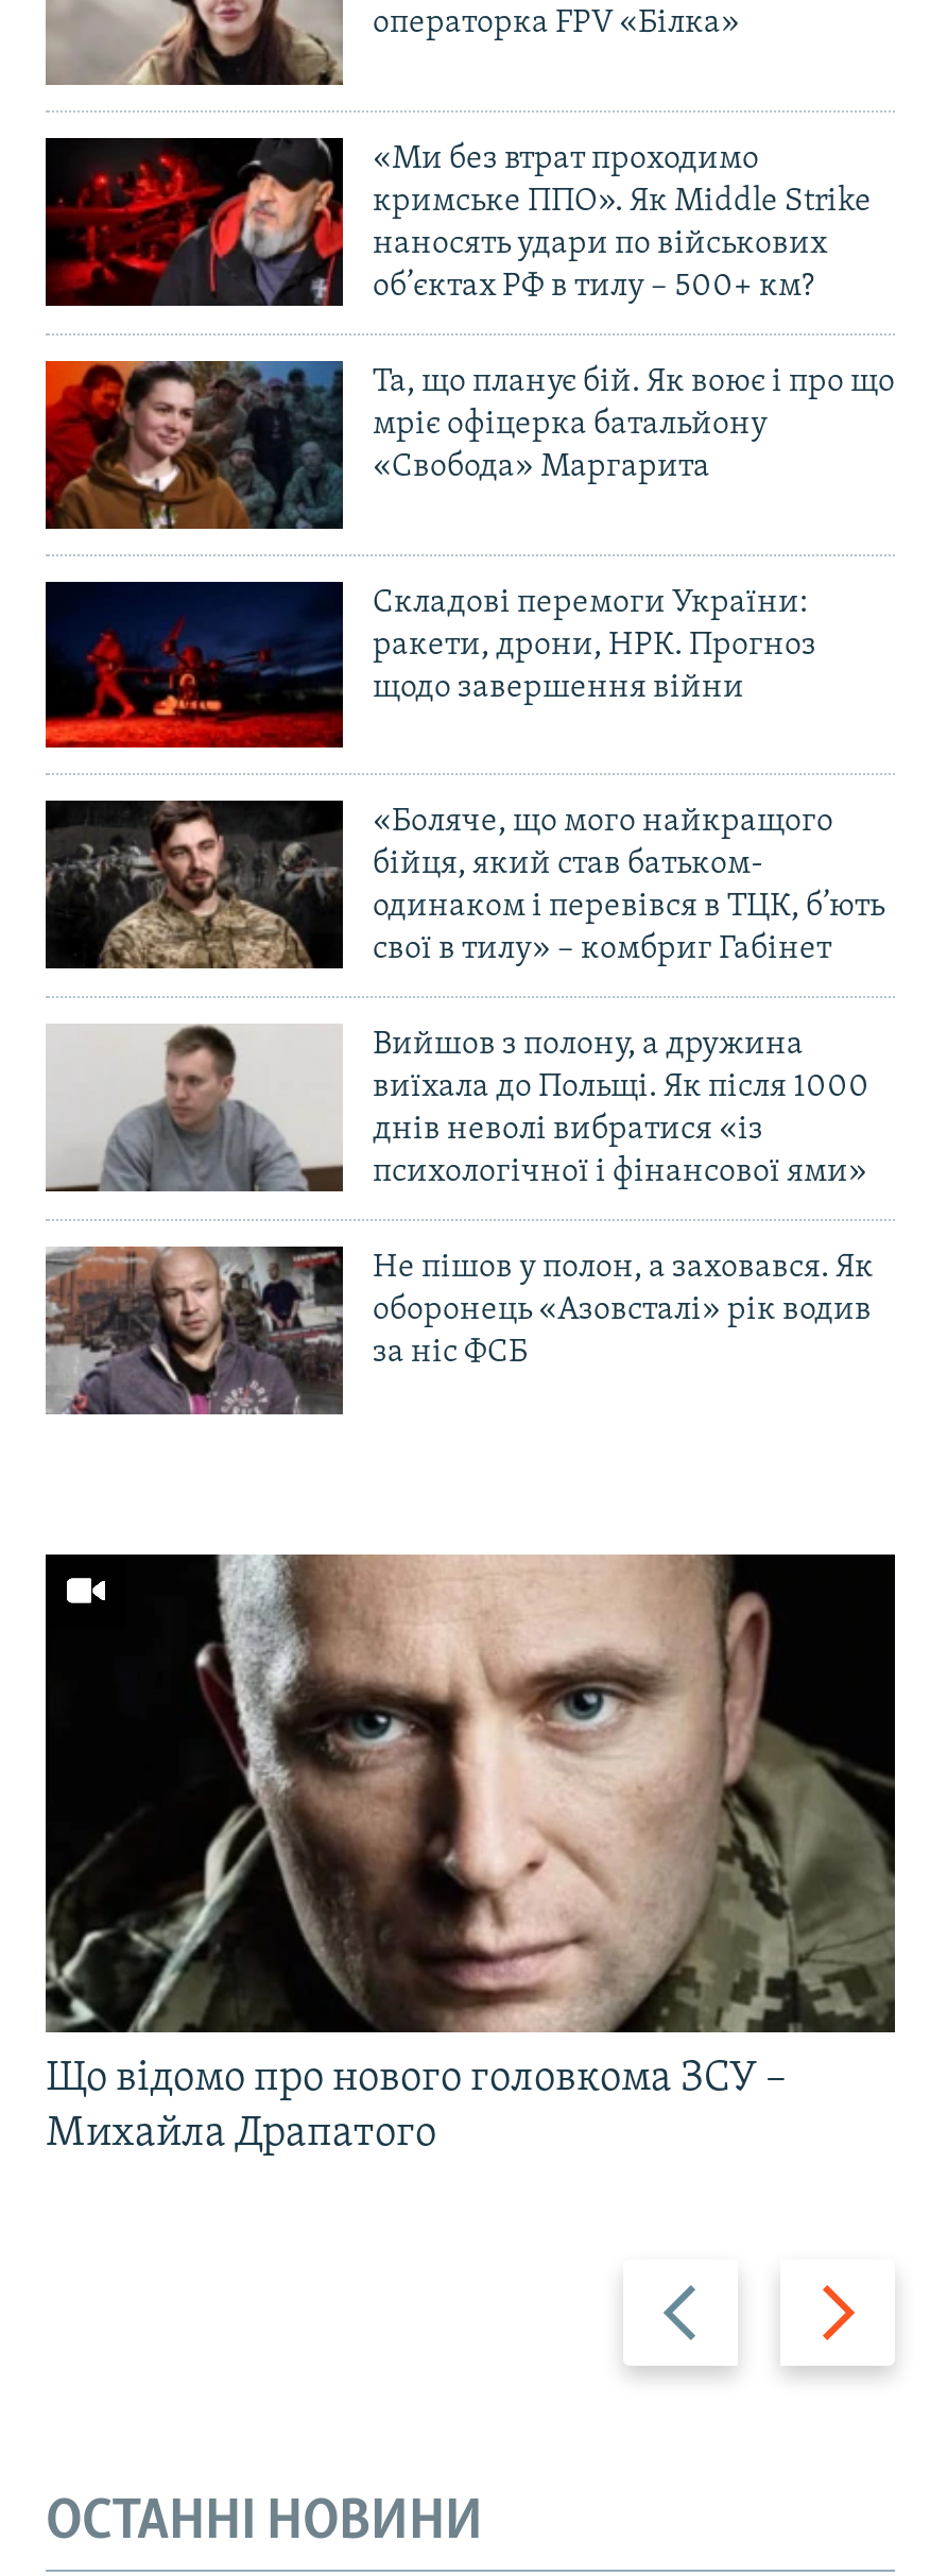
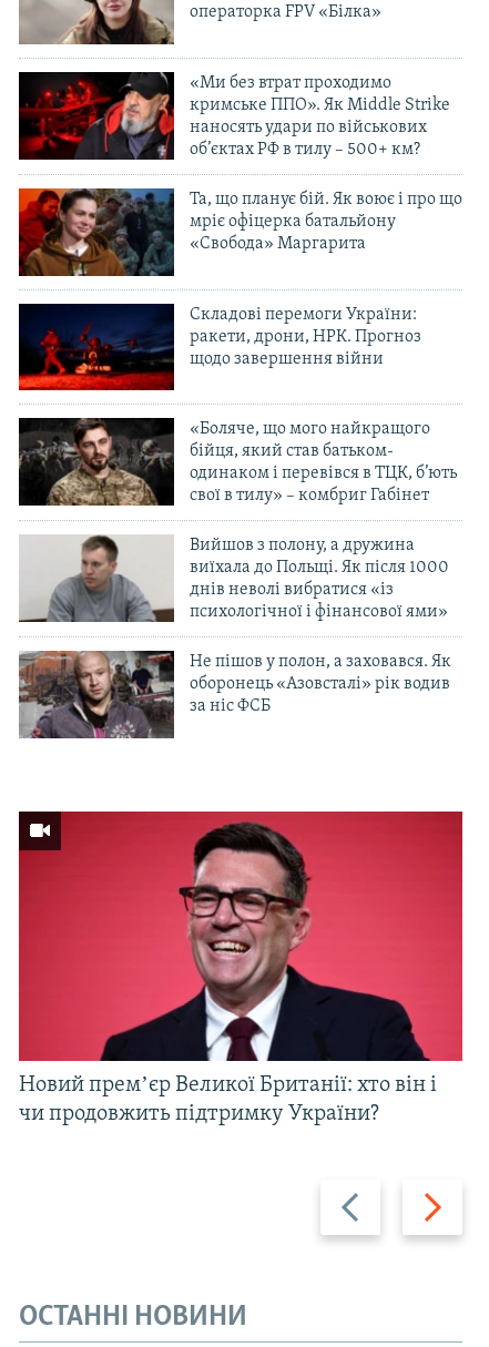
- [image]
- Що відомо про нового головкома ЗСУ –
- Михайла Драпатого
+ [image]
+ Новий премʼєр Великої Британії: хто він і
+ чи продовжить підтримку України?
